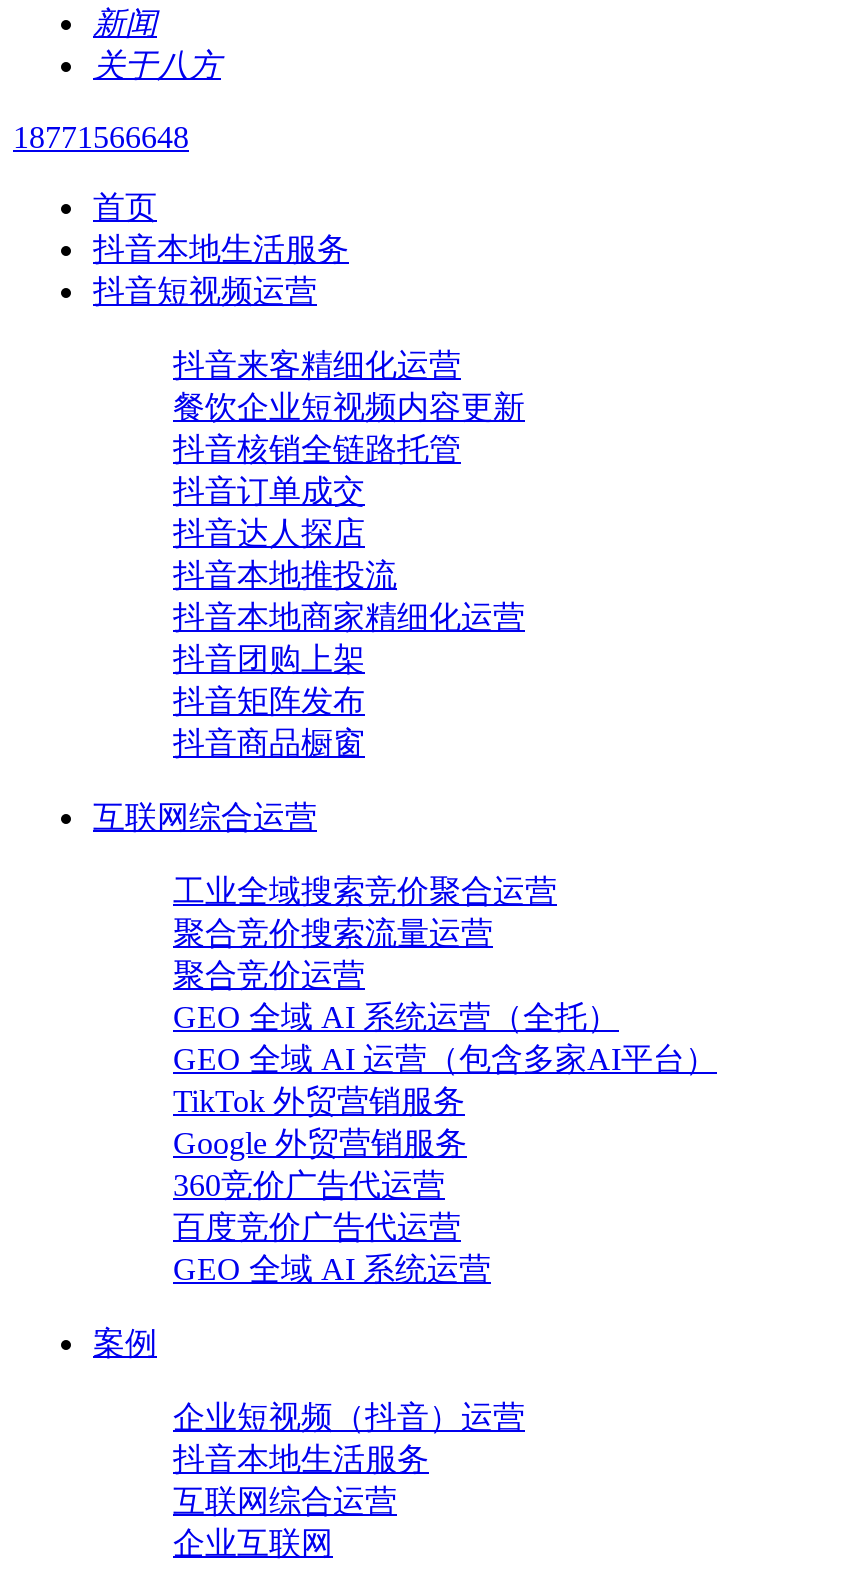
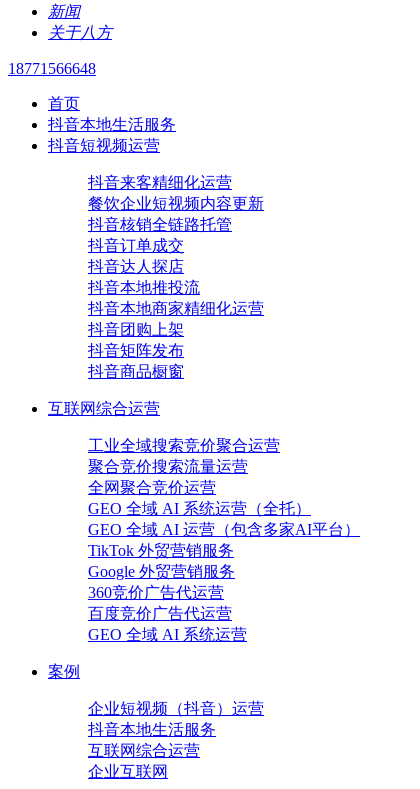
- 聚合竞价运营
+ 全网聚合竞价运营
